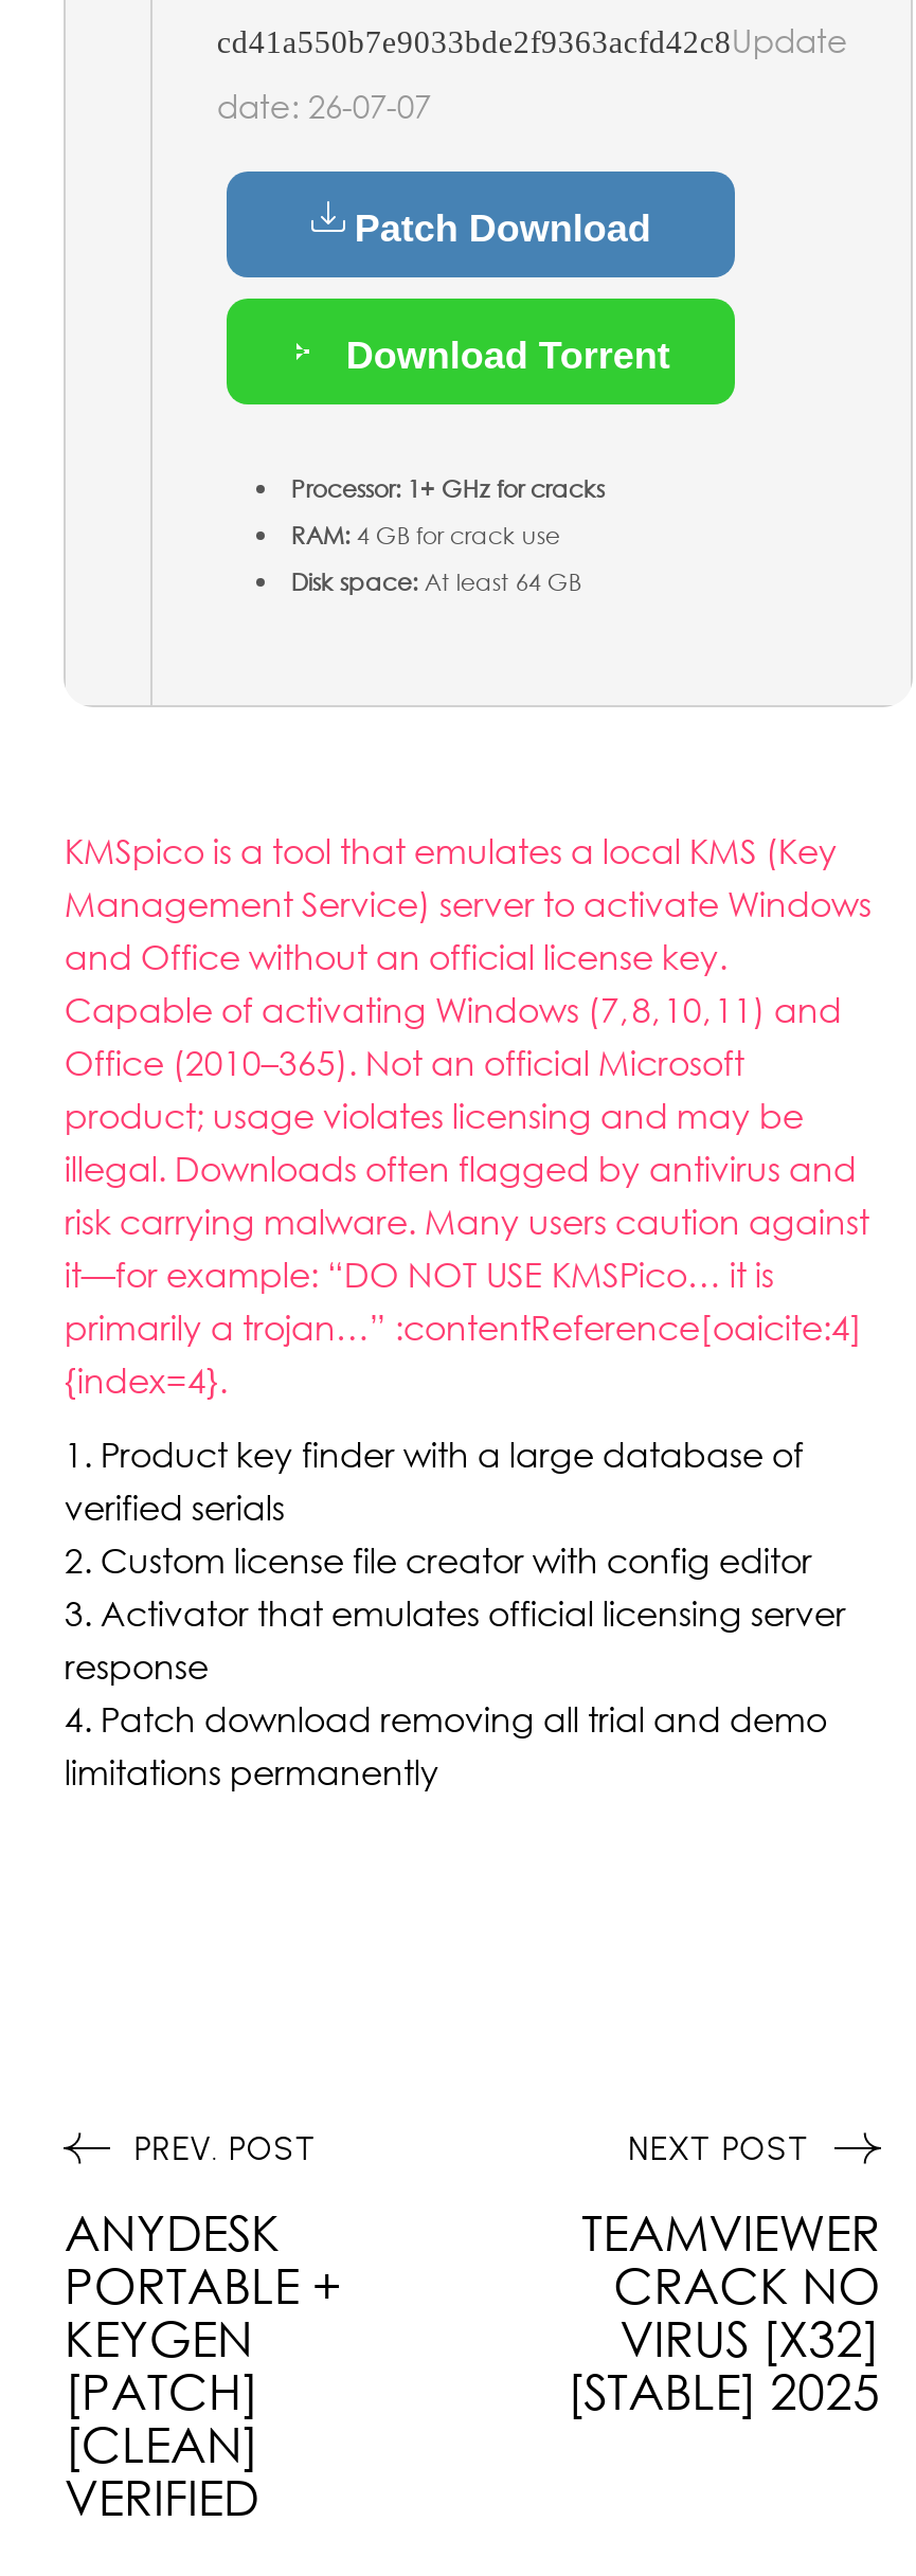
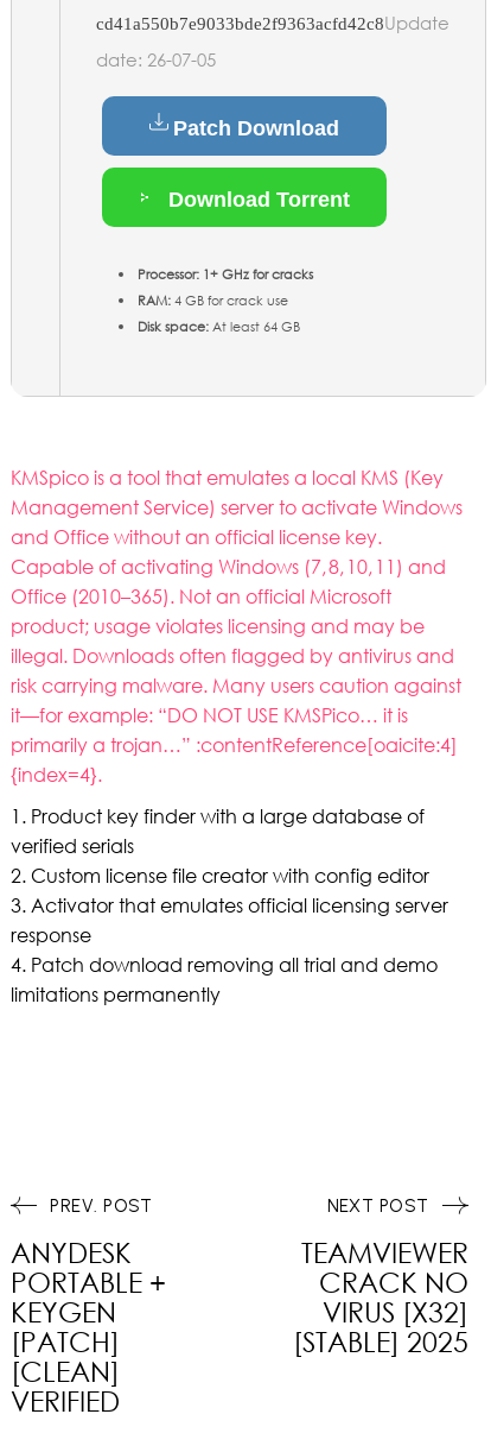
- date: 26-07-07
+ date: 26-07-05
